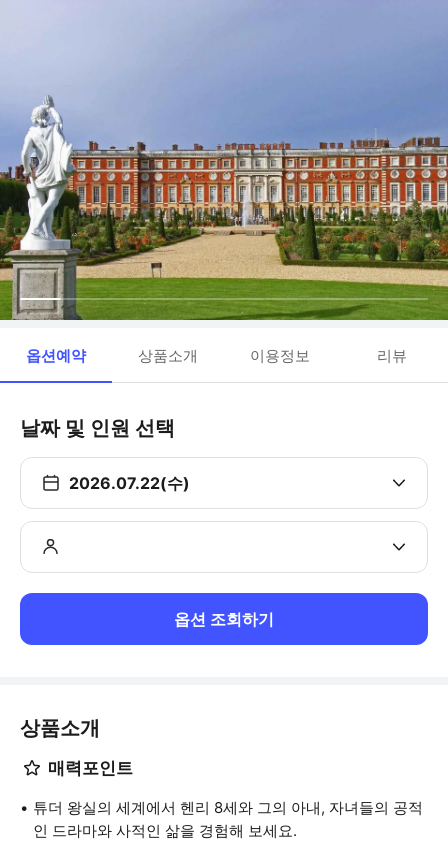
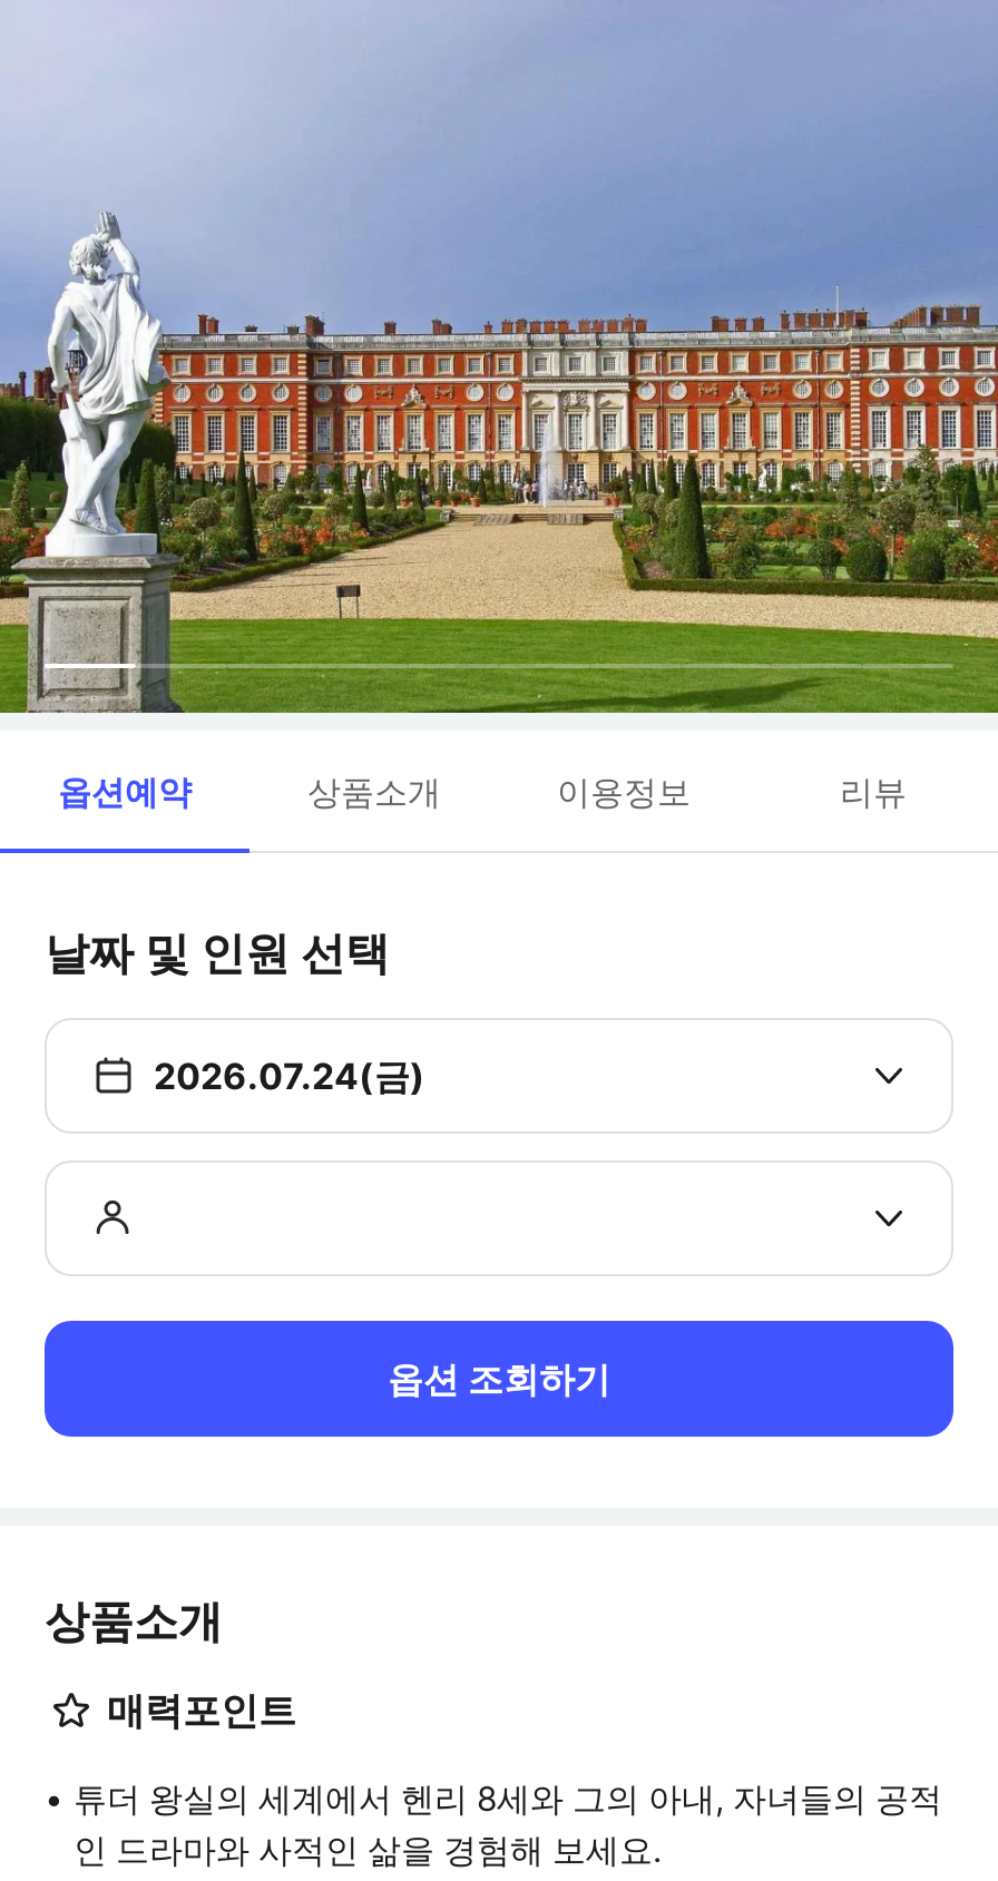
- 2026.07.22(수)
+ 2026.07.24(금)
